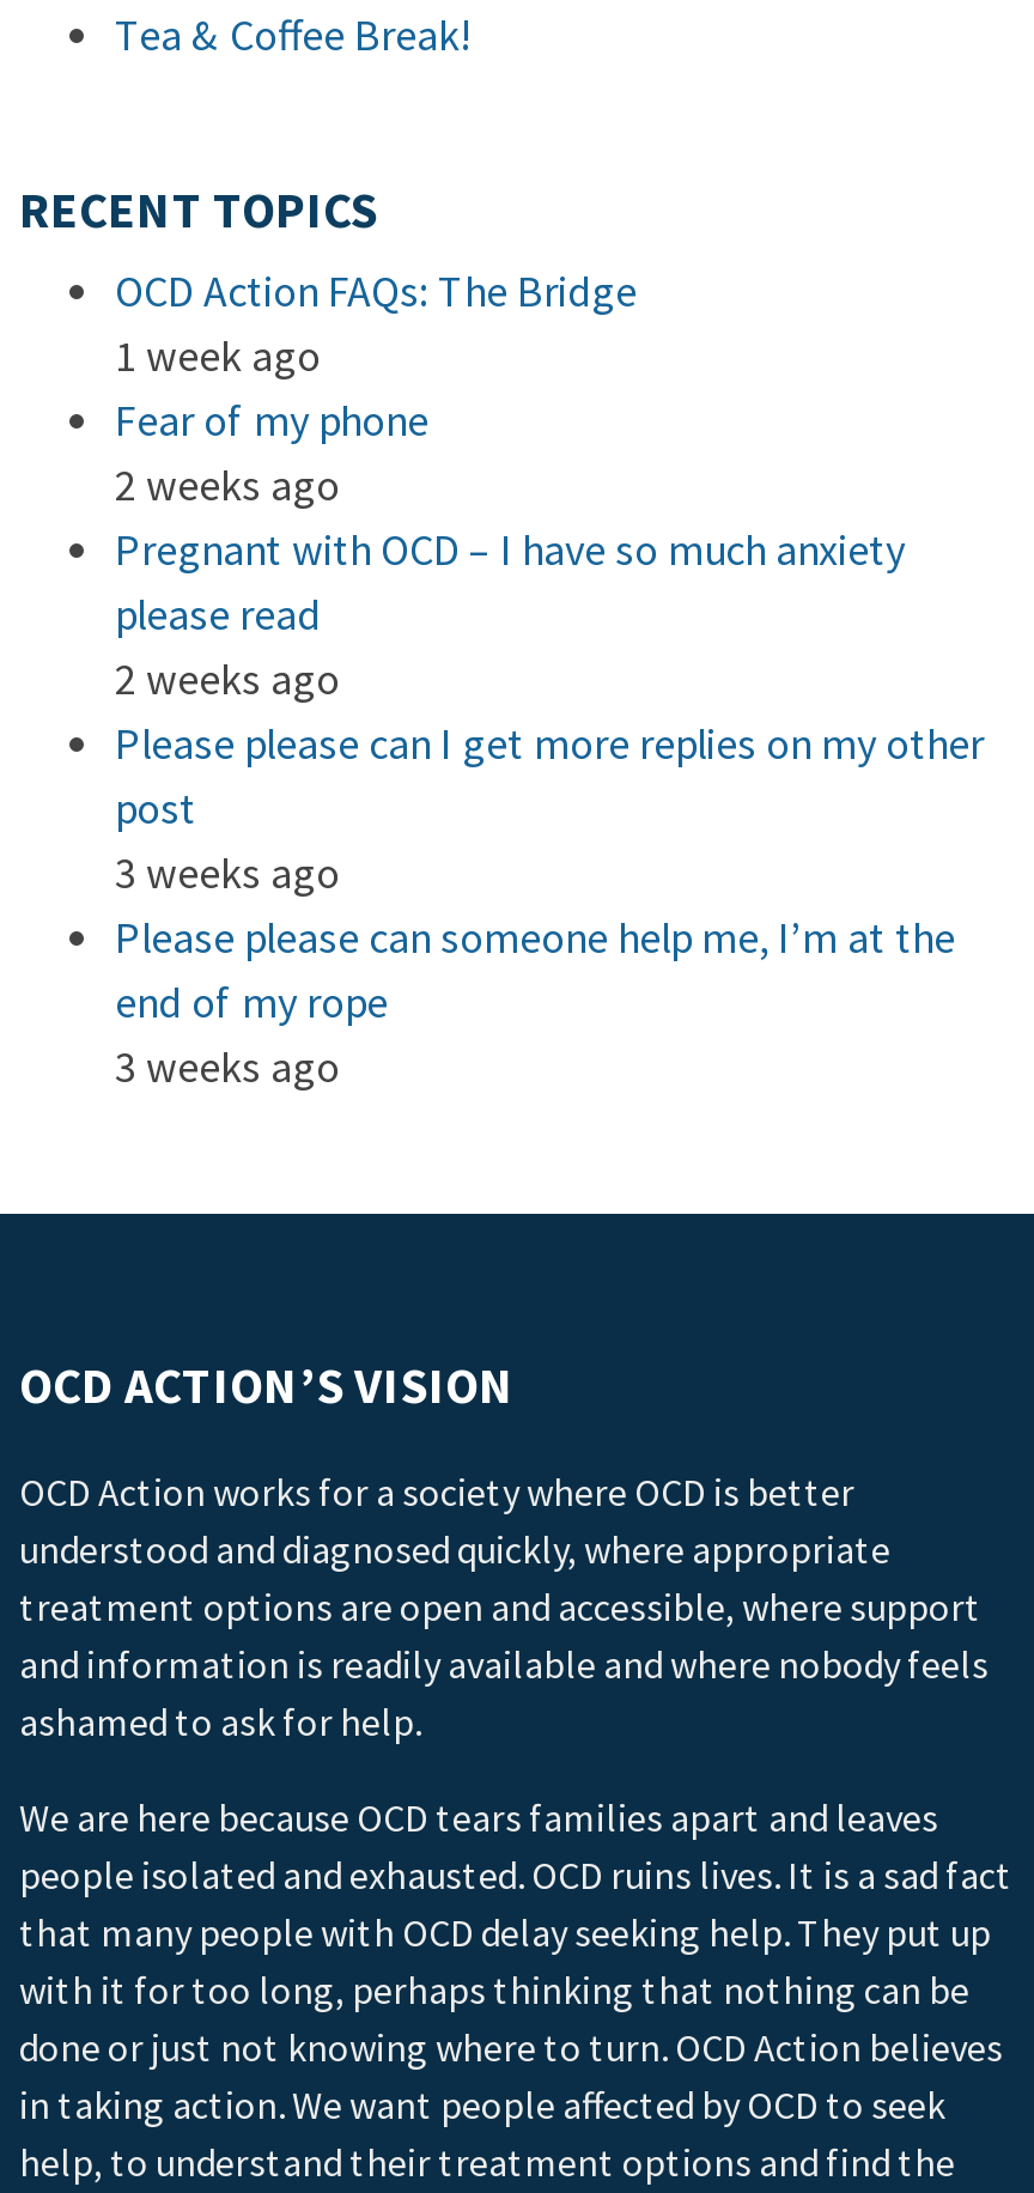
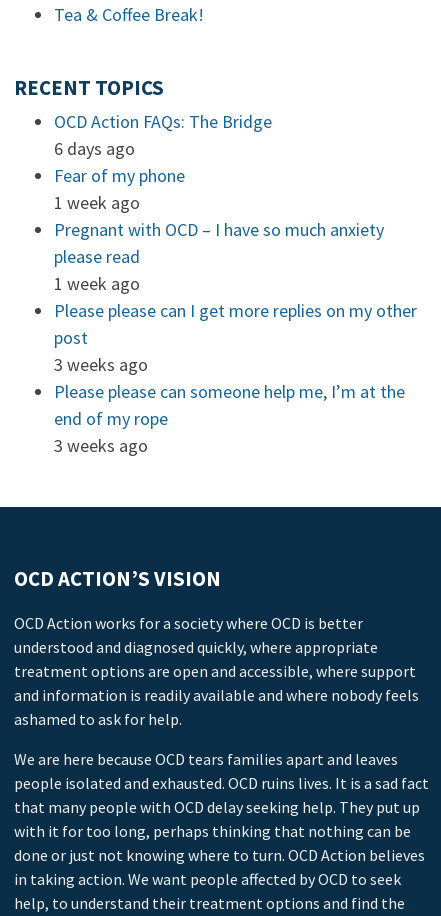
- 1 week ago
+ 6 days ago

- 2 weeks ago
+ 1 week ago

- 2 weeks ago
+ 1 week ago
